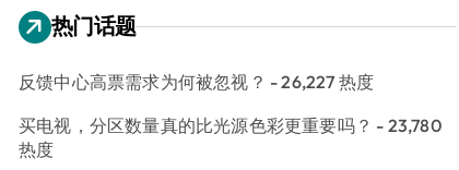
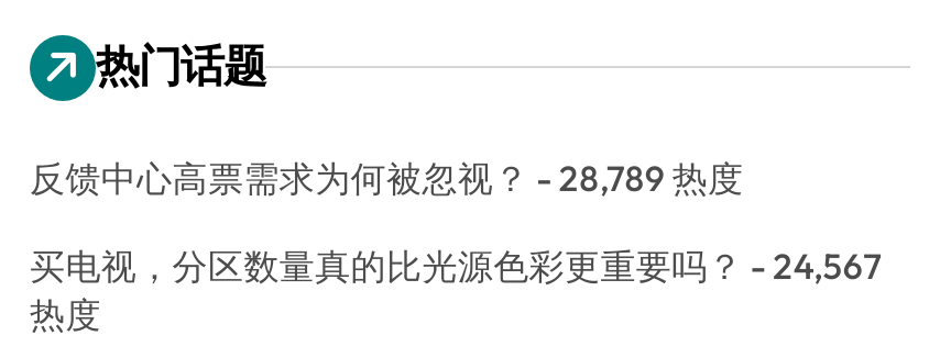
- 反馈中心高票需求为何被忽视？- 26,227 热度
+ 反馈中心高票需求为何被忽视？- 28,789 热度

- 买电视，分区数量真的比光源色彩更重要吗？- 23,780
+ 买电视，分区数量真的比光源色彩更重要吗？- 24,567
